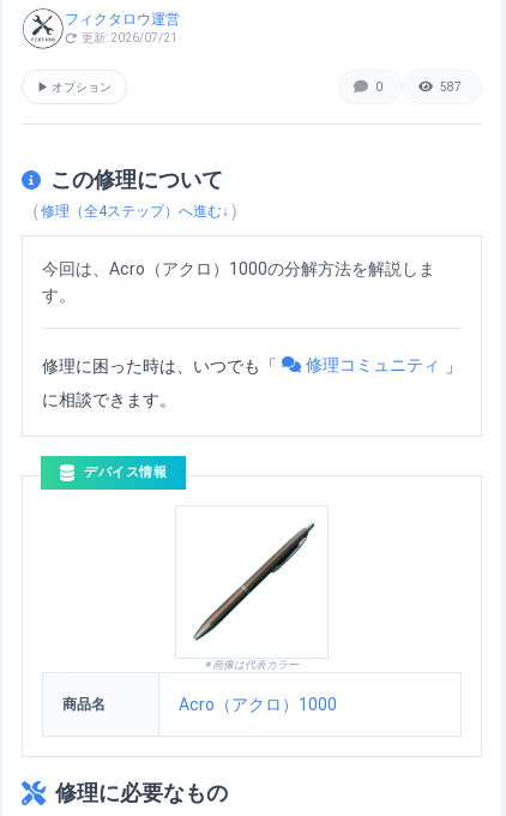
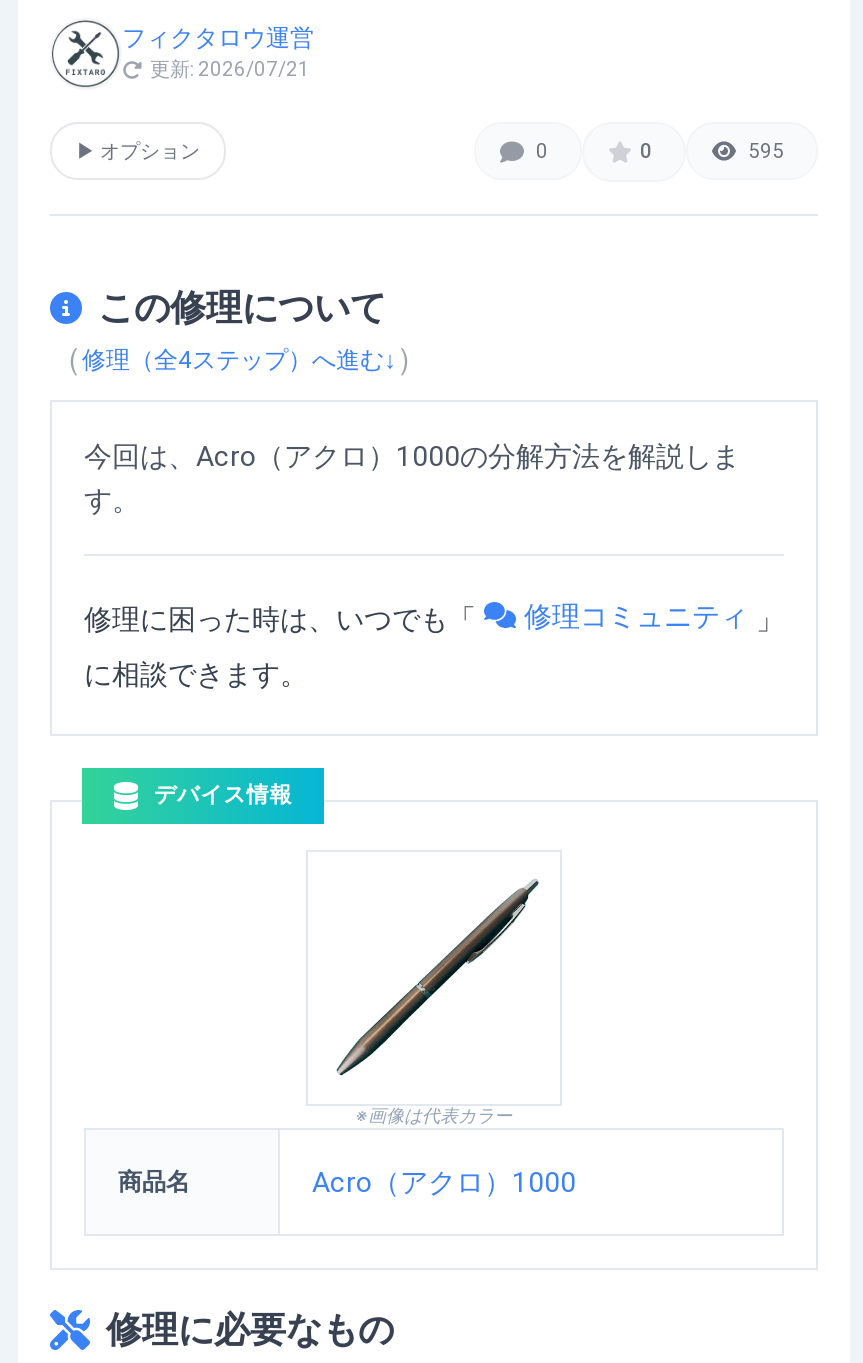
- 587
+ 0
+ 595
